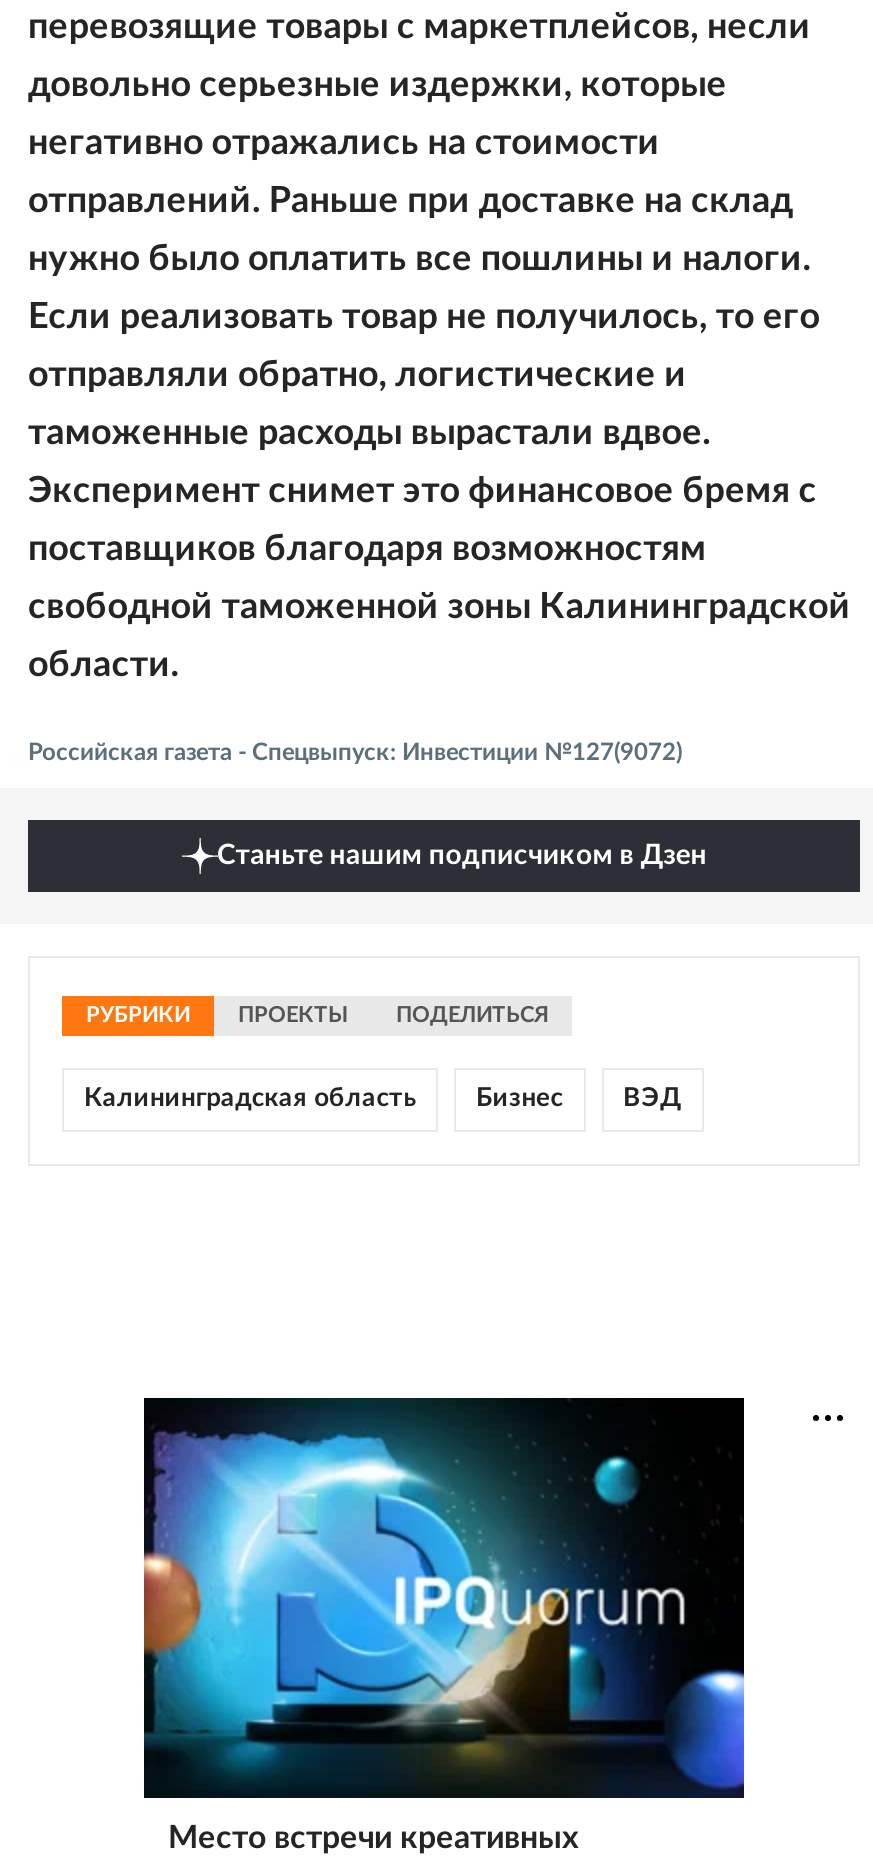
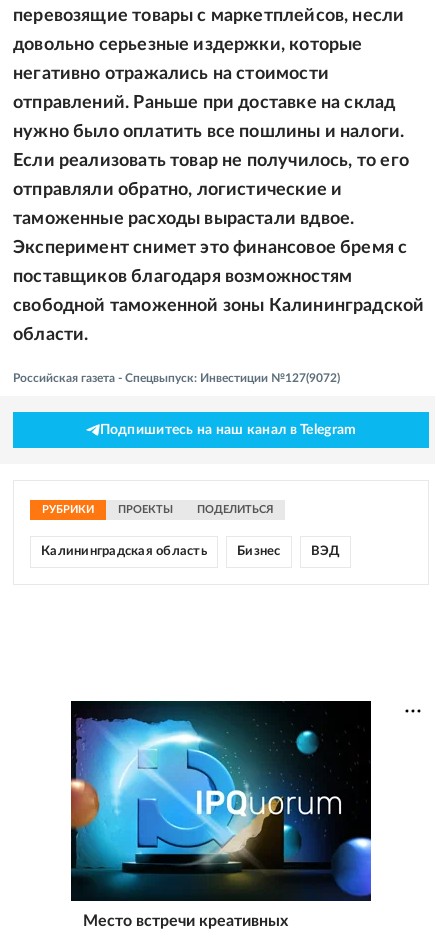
- Станьте нашим подписчиком в Дзен
+ Подпишитесь на наш канал в Telegram
